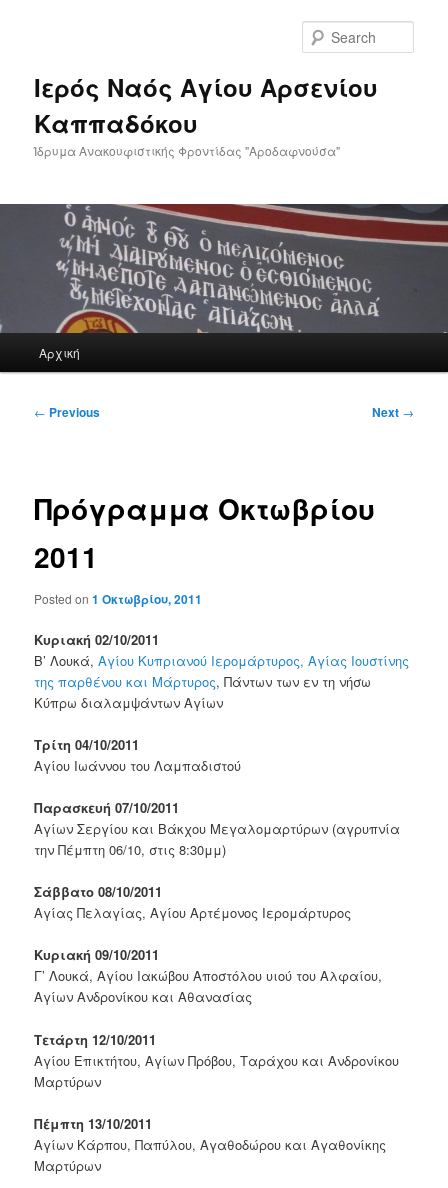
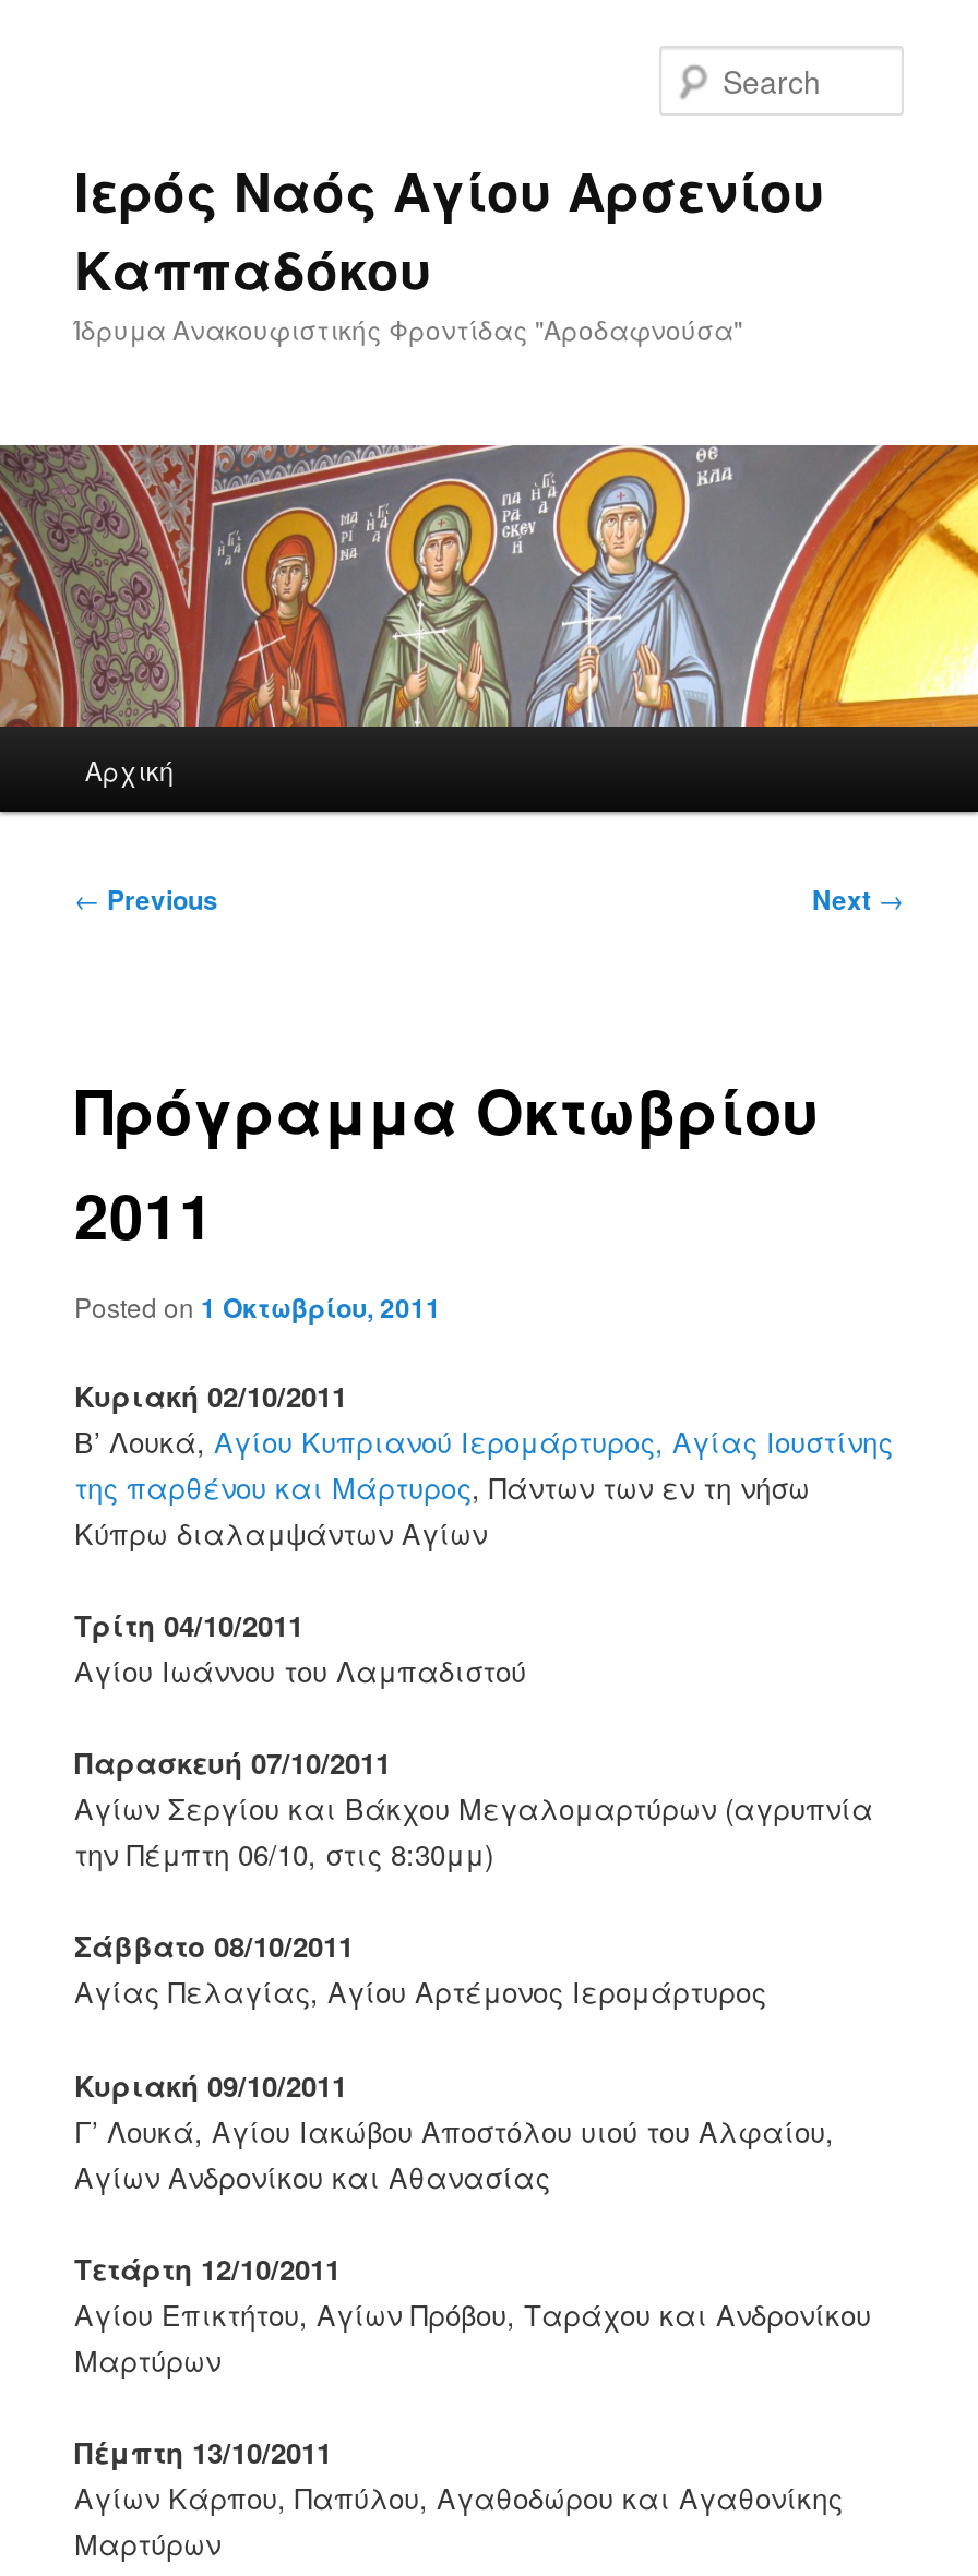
- [image]
+ [image]
